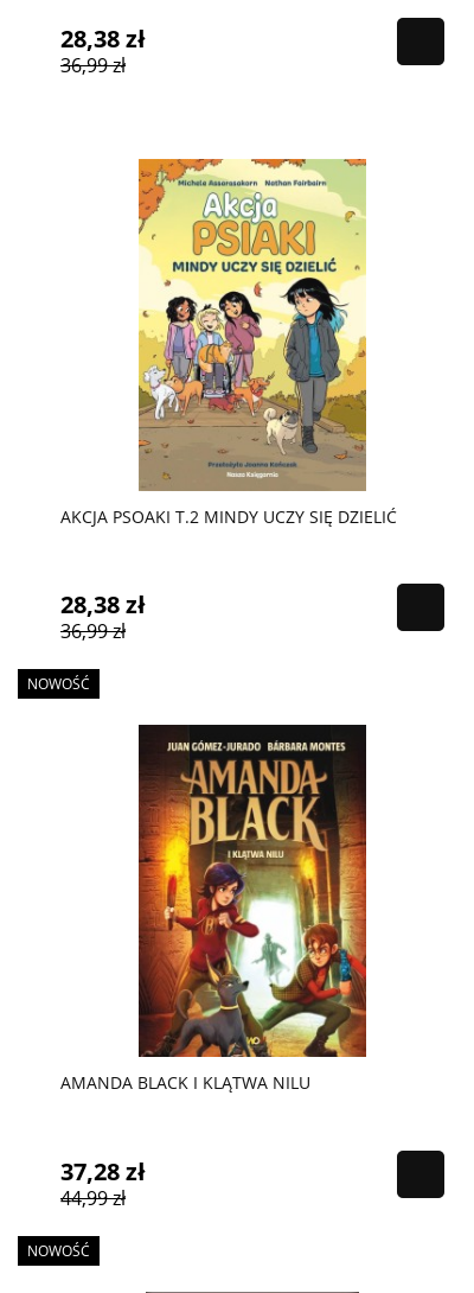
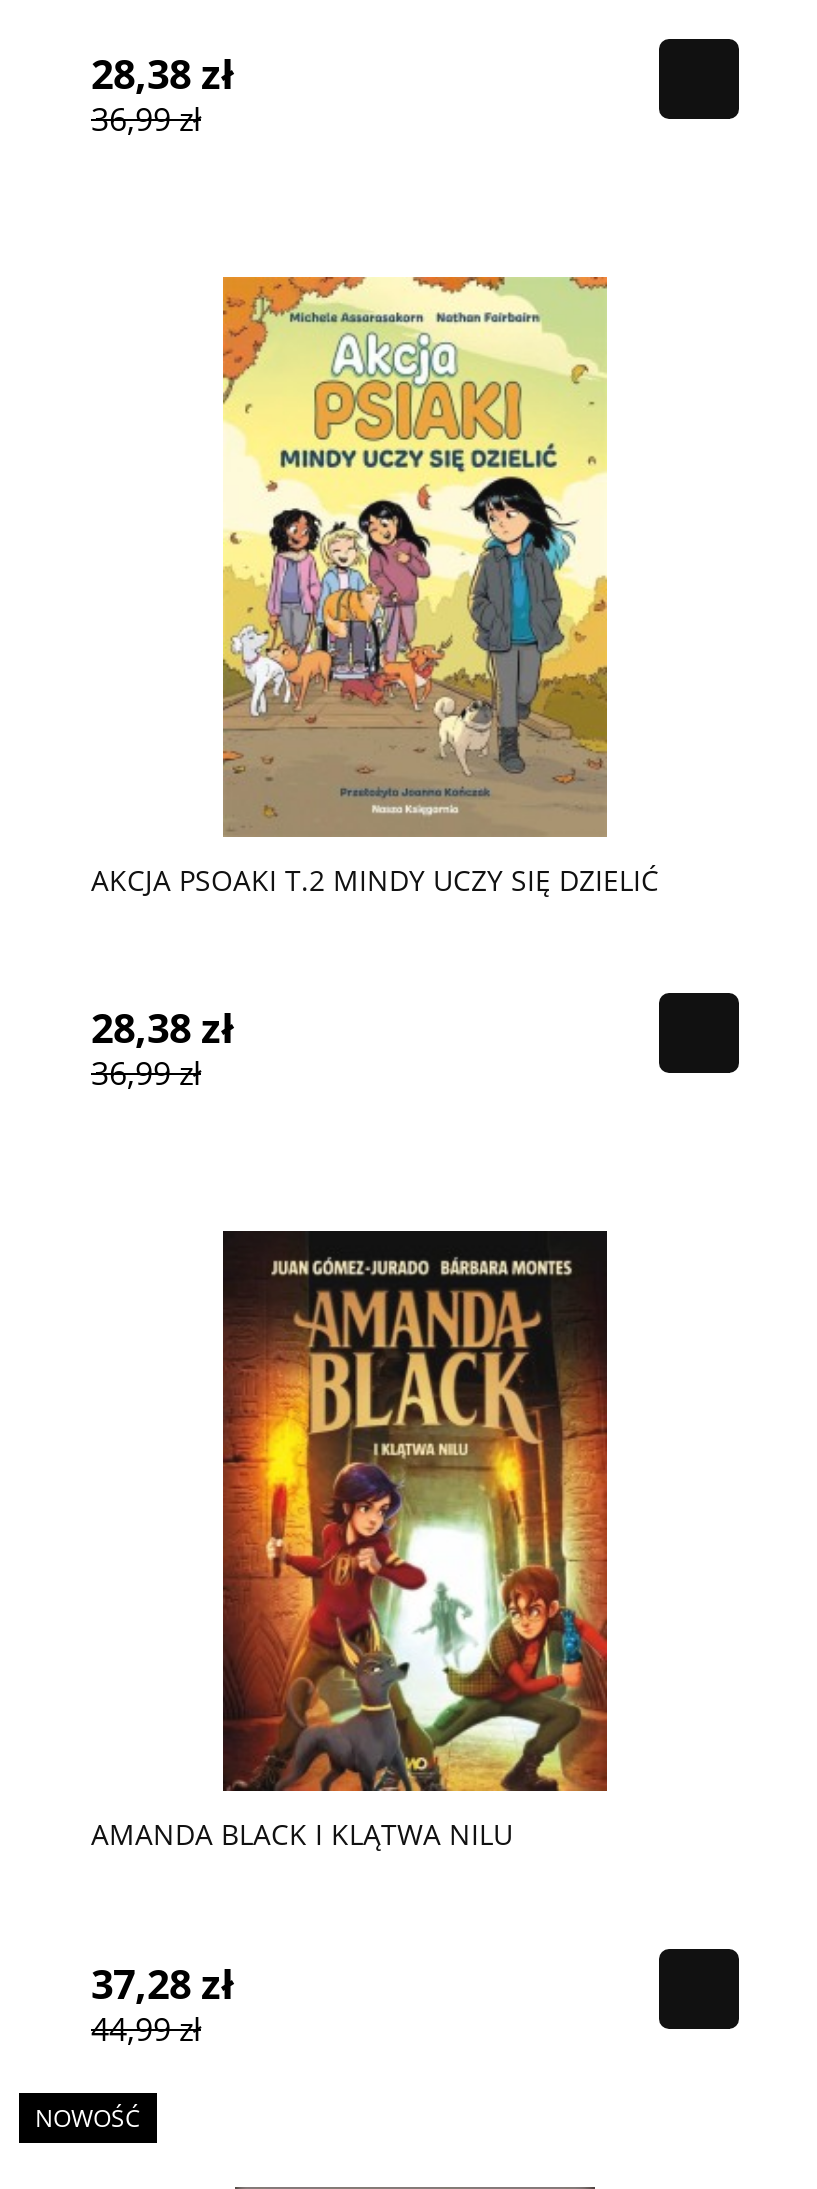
- NOWOŚĆ
